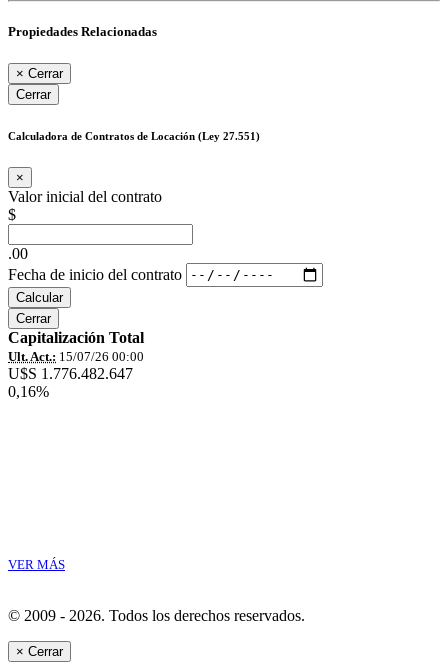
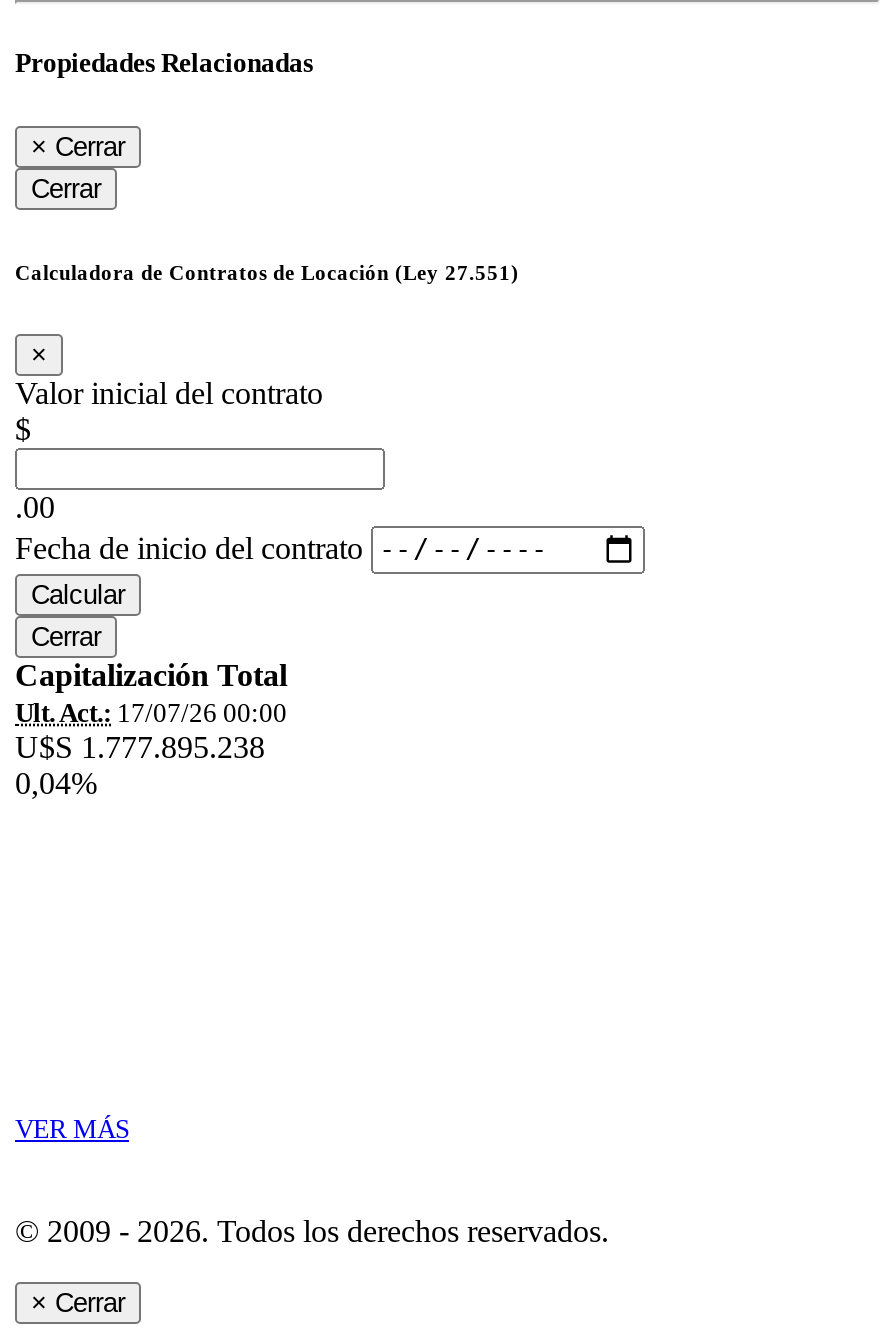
- Ult. Act.: 15/07/26 00:00
+ Ult. Act.: 17/07/26 00:00

- U$S 1.776.482.647
+ U$S 1.777.895.238

- 0,16%
+ 0,04%
